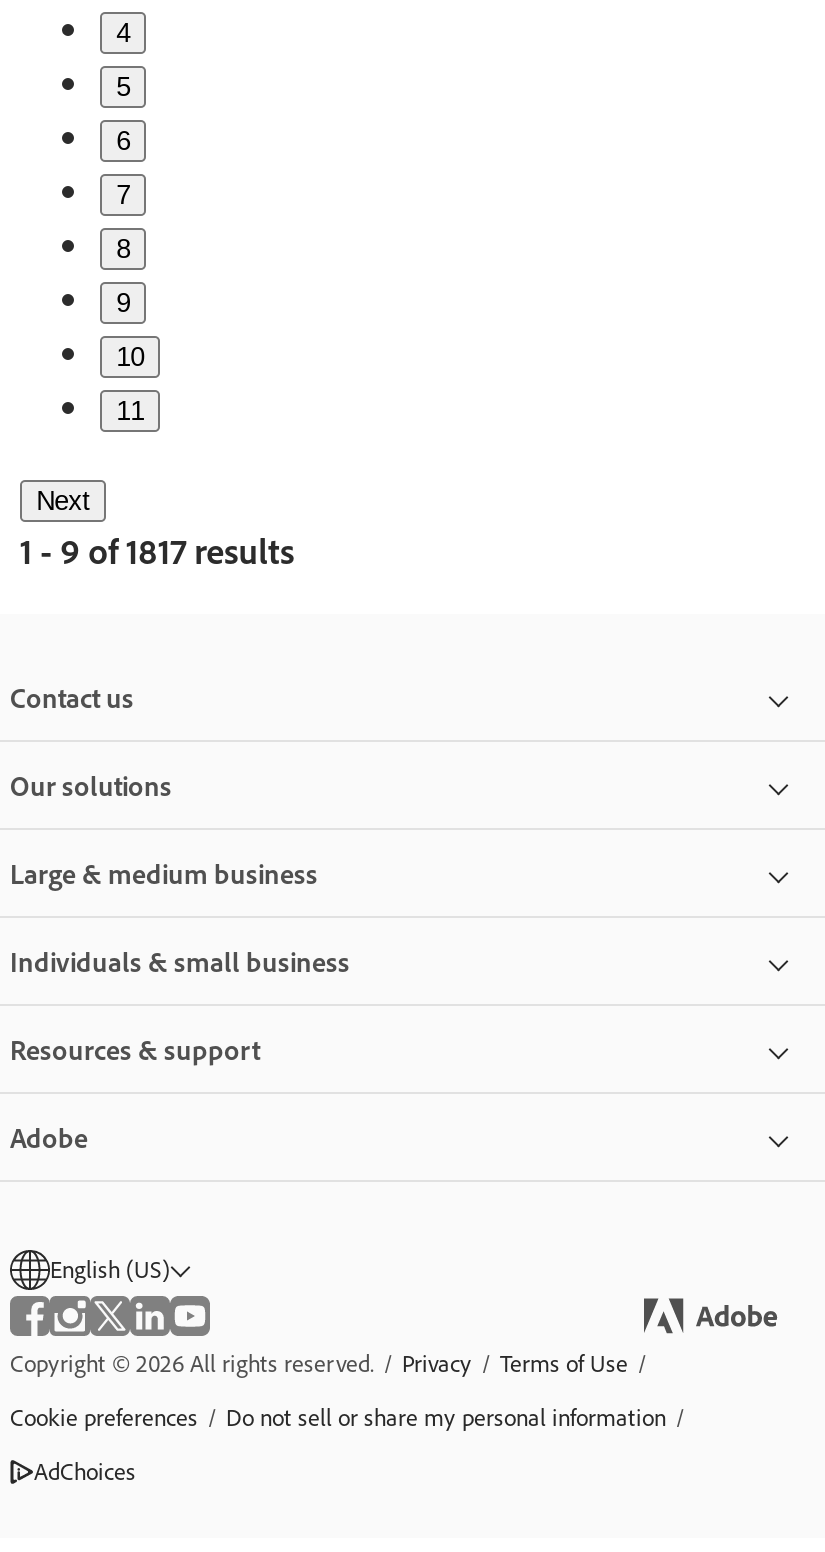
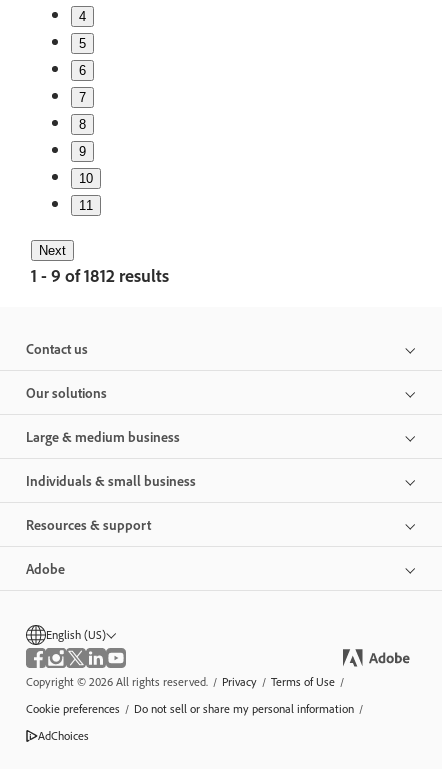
- 1 - 9 of 1817 results
+ 1 - 9 of 1812 results
